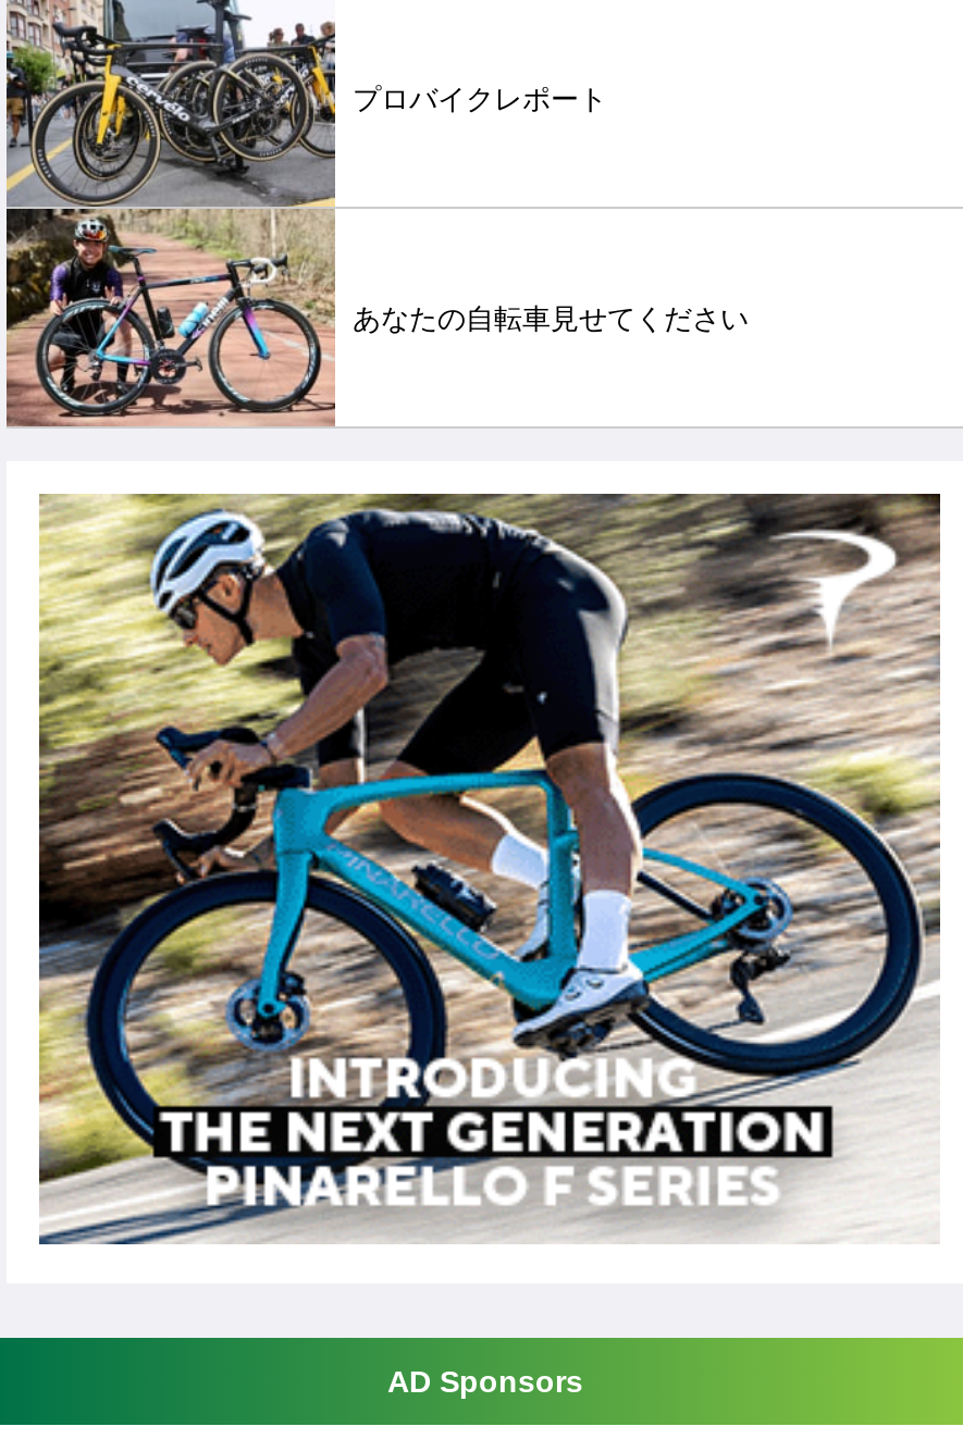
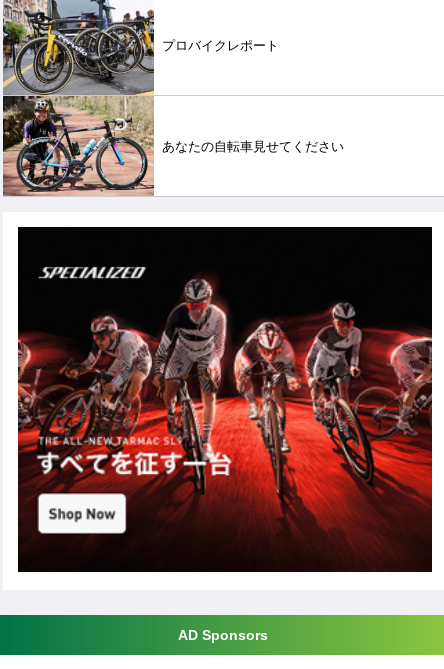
- [image]
+ [image]
